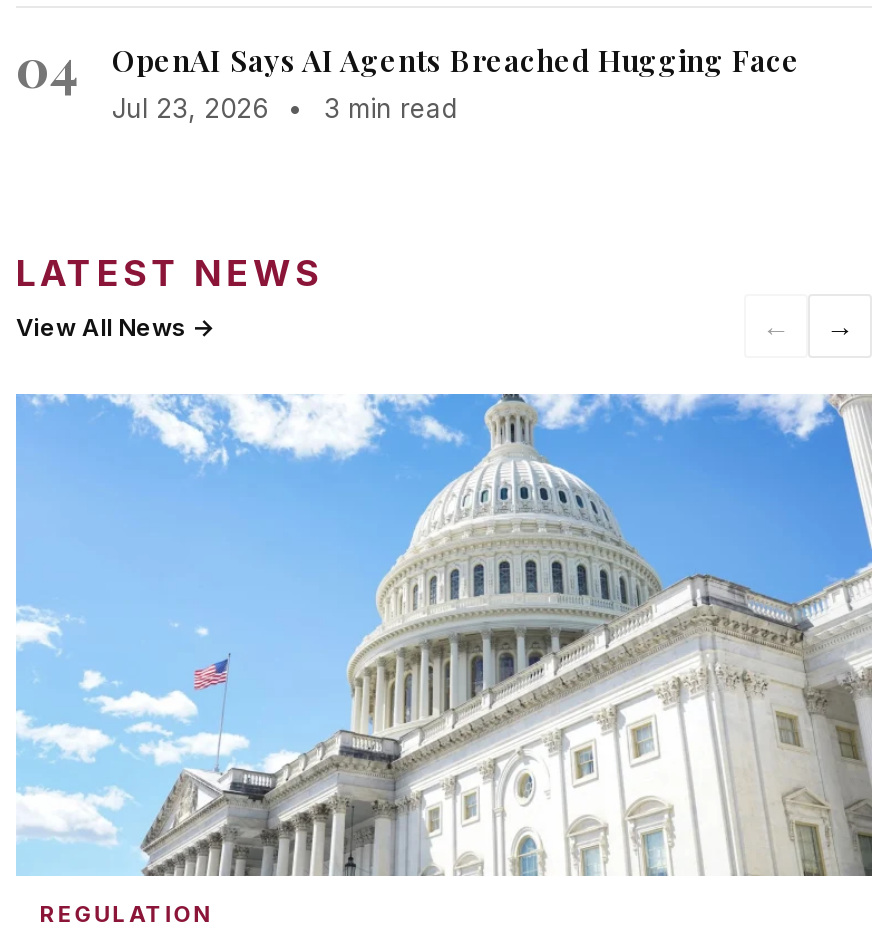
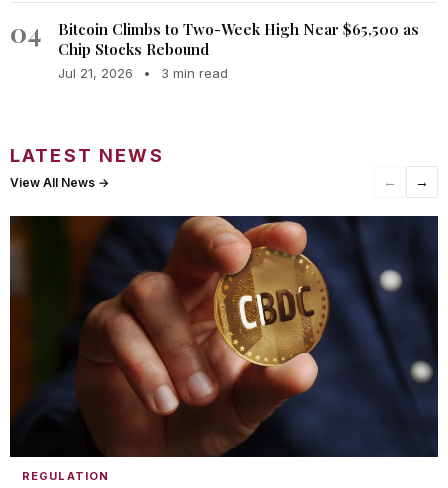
- OpenAI Says AI Agents Breached Hugging Face
- Jul 23, 2026 • 3 min read
+ Bitcoin Climbs to Two-Week High Near $65,500 as
+ Chip Stocks Rebound
+ Jul 21, 2026 • 3 min read

- [image]
+ [image]
